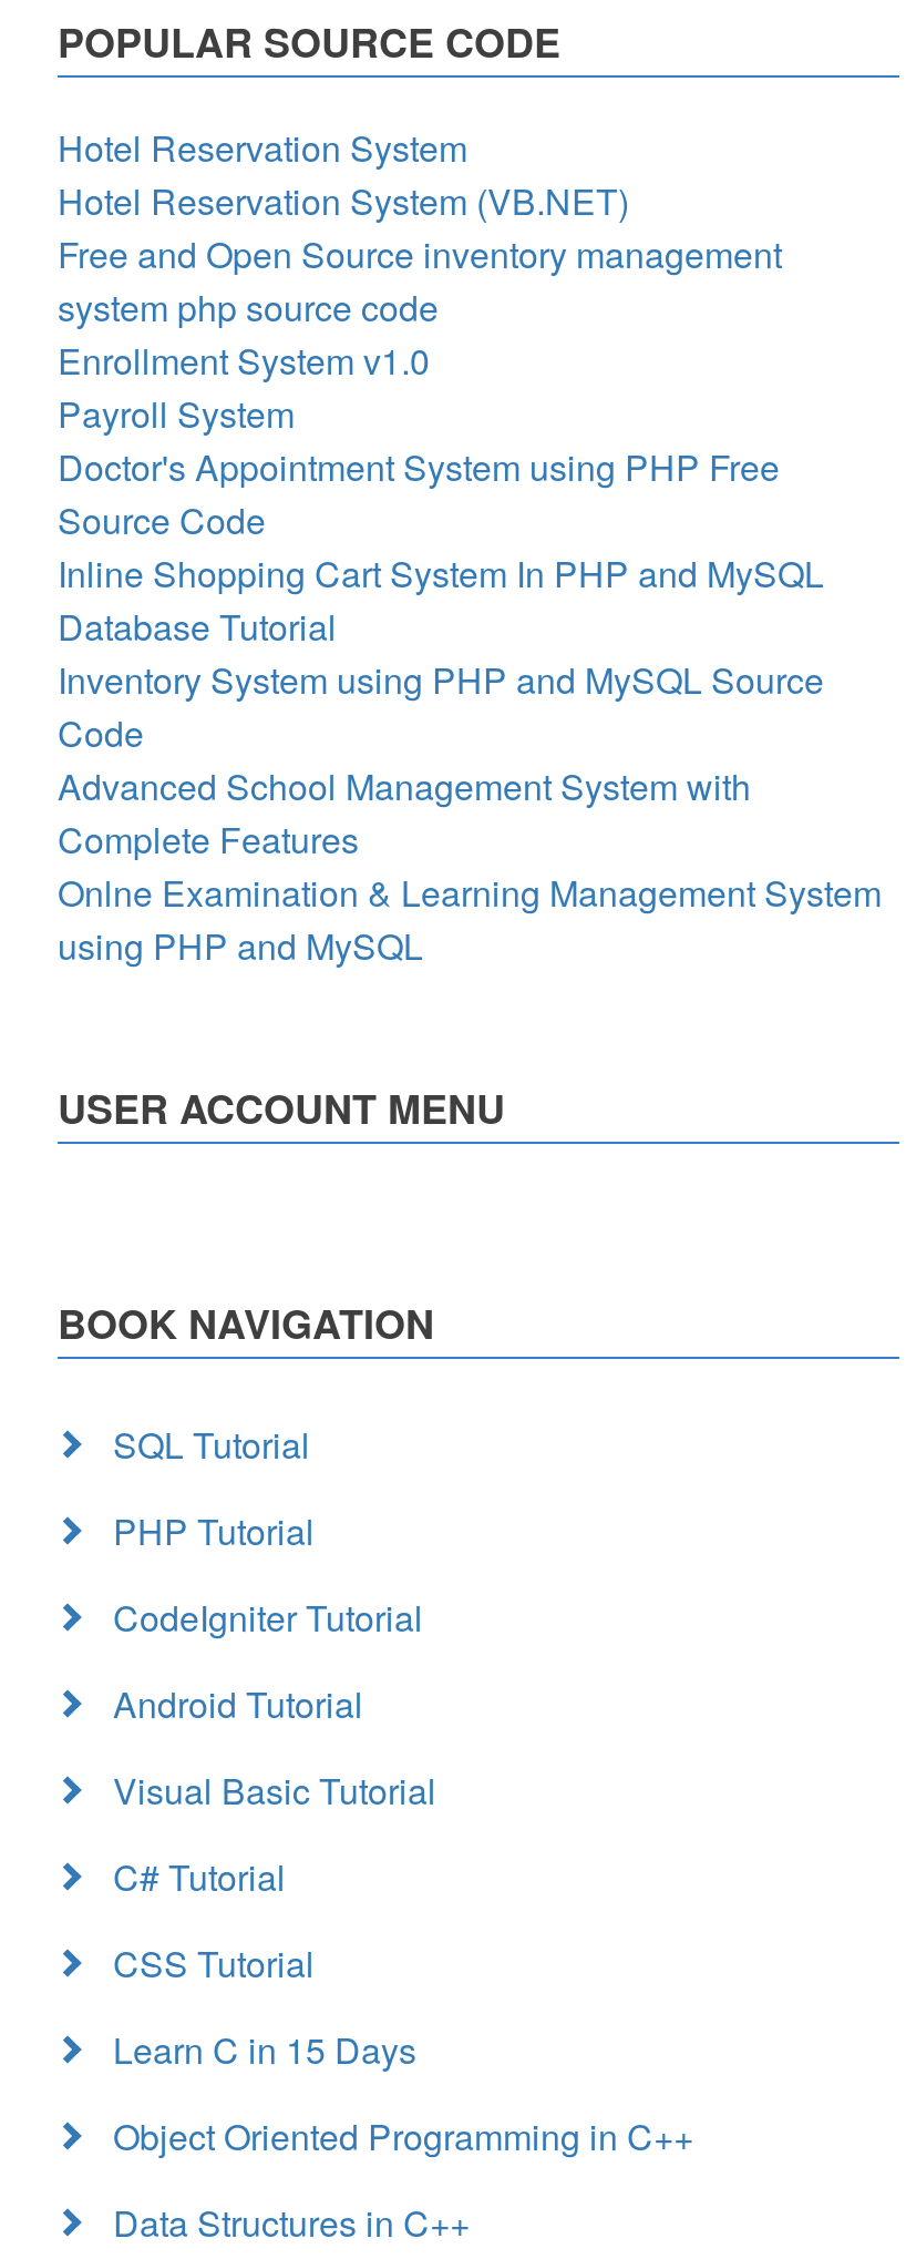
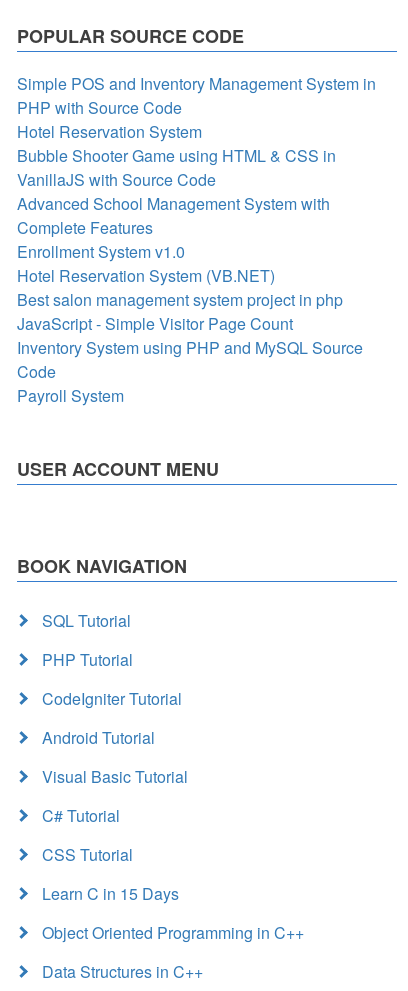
+ Simple POS and Inventory Management System in
+ PHP with Source Code

moved down: Hotel Reservation System

moved down: Enrollment System v1.0 | Hotel Reservation System (VB.NET)

- Free and Open Source inventory management
- system php source code
- Doctor's Appointment System using PHP Free
- Source Code
- Inline Shopping Cart System In PHP and MySQL
- Database Tutorial
+ Bubble Shooter Game using HTML & CSS in
+ VanillaJS with Source Code

moved down: Inventory System using PHP and MySQL Source | Code | Payroll System

moved up: Advanced School Management System with | Complete Features

- Onlne Examination & Learning Management System
- using PHP and MySQL
+ Best salon management system project in php
+ JavaScript - Simple Visitor Page Count
